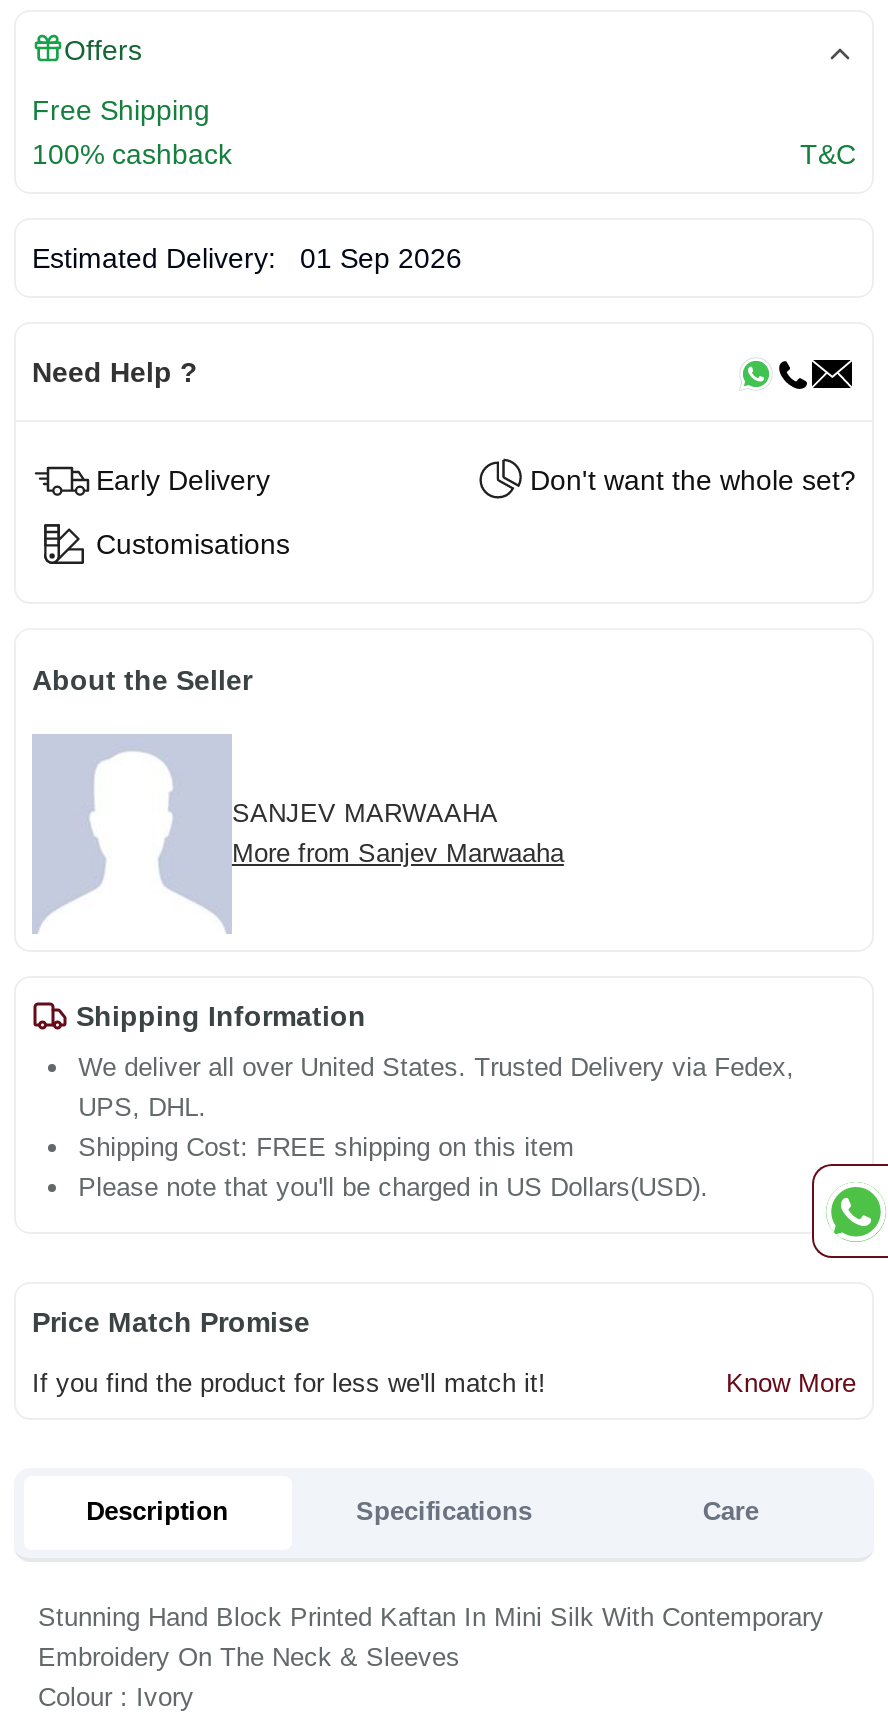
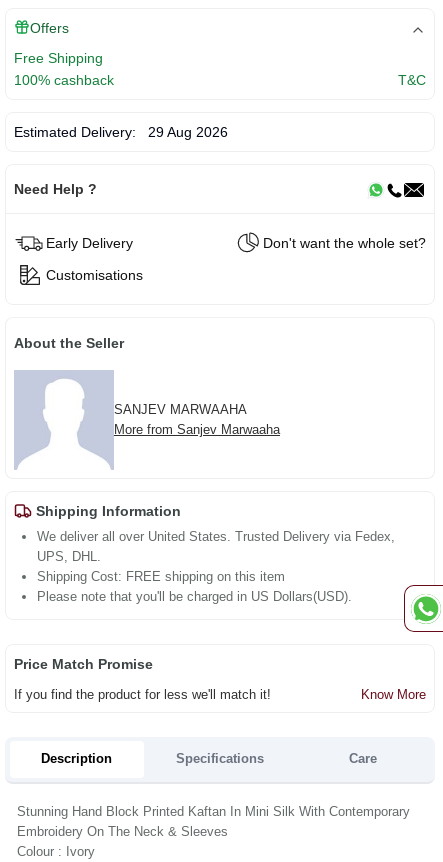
- Estimated Delivery: 01 Sep 2026
+ Estimated Delivery: 29 Aug 2026
